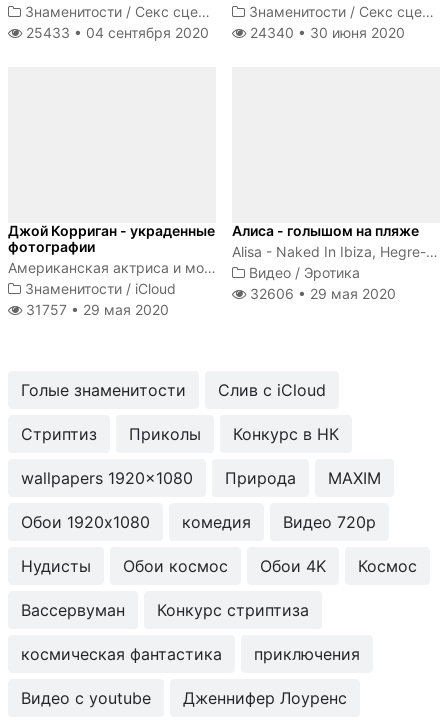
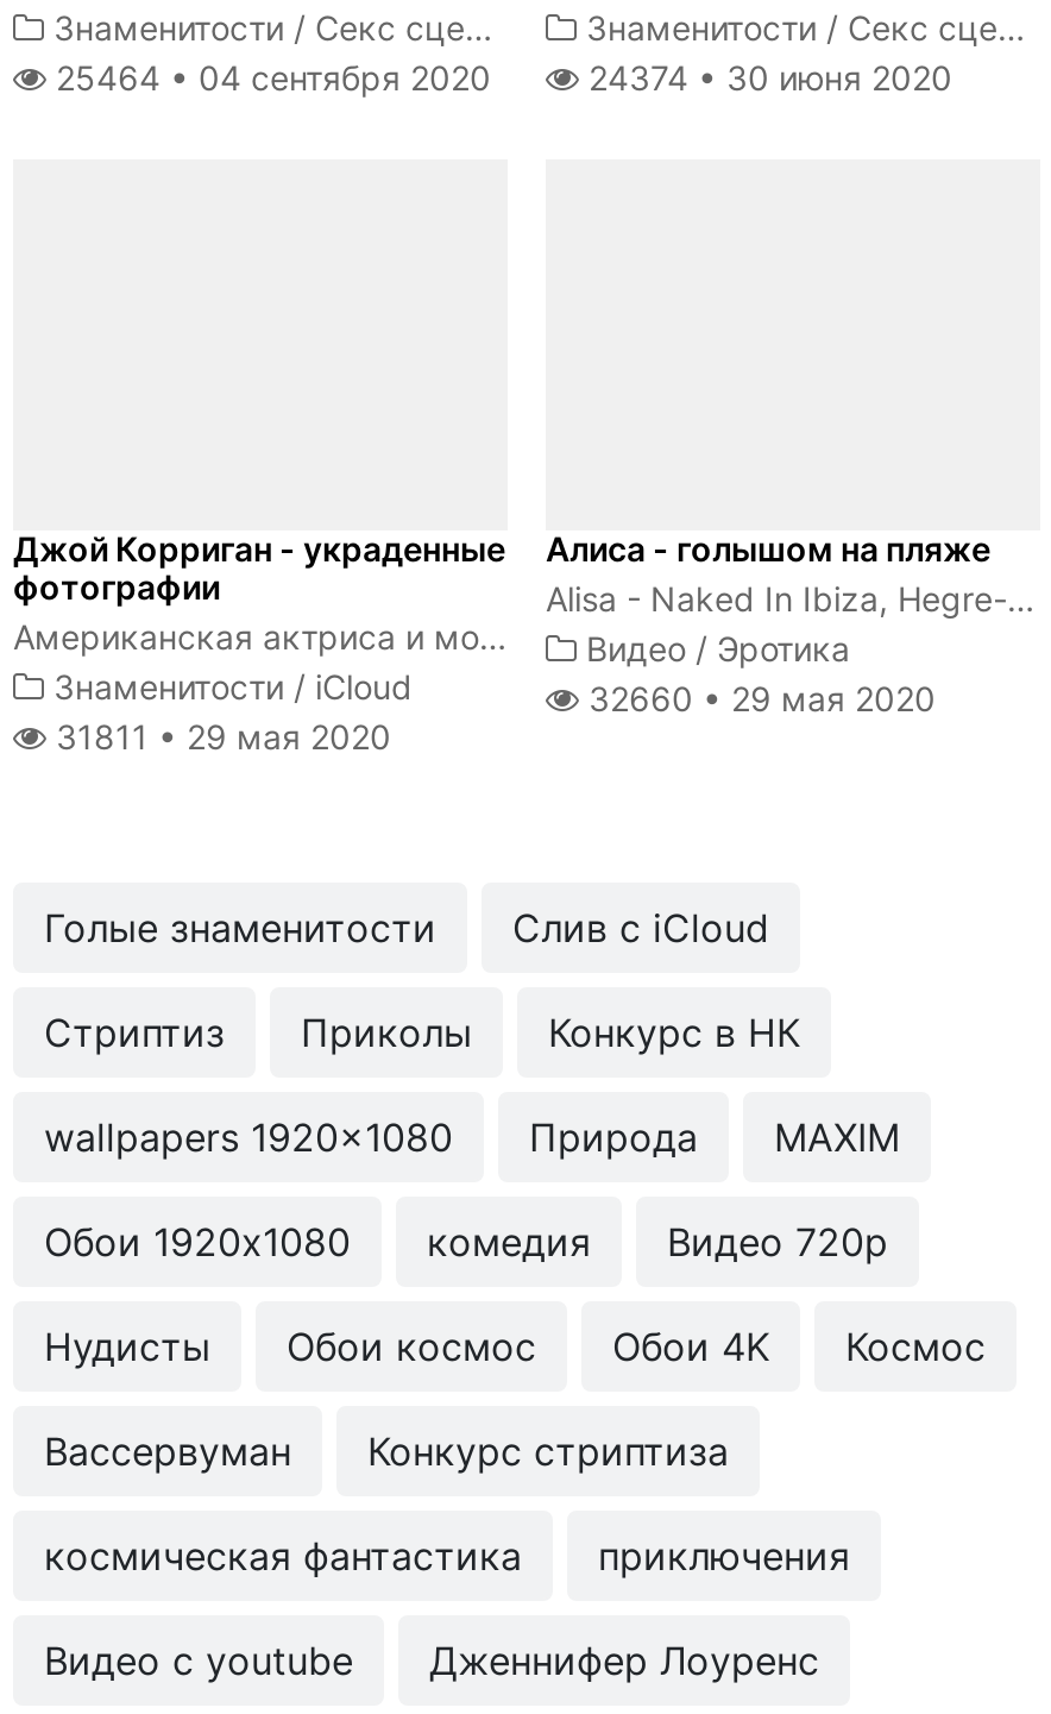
- 25433 • 04 сентября 2020
+ 25464 • 04 сентября 2020

- 24340 • 30 июня 2020
+ 24374 • 30 июня 2020

- 32606 • 29 мая 2020
+ 32660 • 29 мая 2020

- 31757 • 29 мая 2020
+ 31811 • 29 мая 2020
